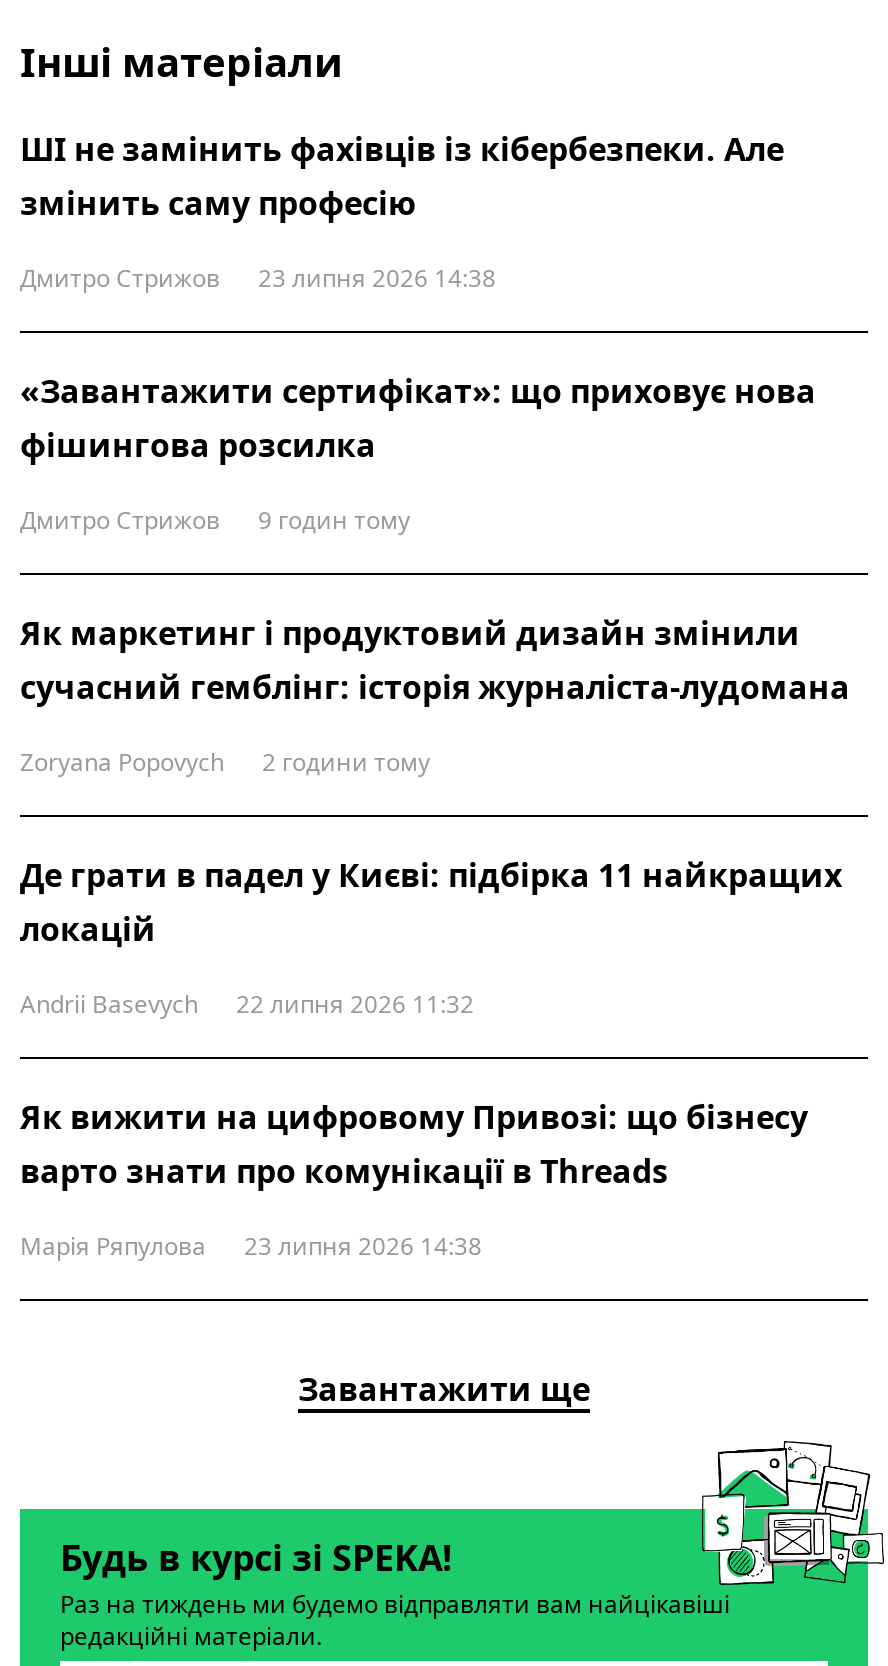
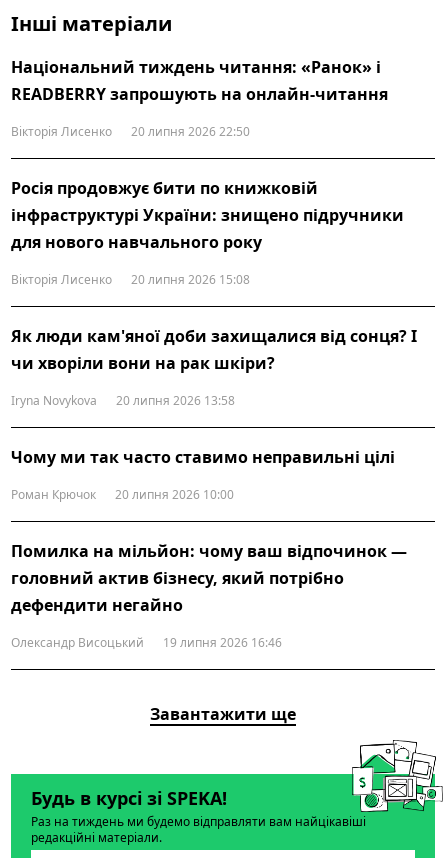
- ШІ не замінить фахівців із кібербезпеки. Але
- змінить саму професію
+ Національний тиждень читання: «Ранок» і
+ READBERRY запрошують на онлайн-читання

- Дмитро Стрижов
- 23 липня 2026 14:38
+ Вікторія Лисенко
+ 20 липня 2026 22:50

- «Завантажити сертифікат»: що приховує нова
- фішингова розсилка
+ Росія продовжує бити по книжковій
+ інфраструктурі України: знищено підручники
+ для нового навчального року

- Дмитро Стрижов
- 9 годин тому
+ Вікторія Лисенко
+ 20 липня 2026 15:08

- Як маркетинг і продуктовий дизайн змінили
- сучасний гемблінг: історія журналіста-лудомана
+ Як люди кам'яної доби захищалися від сонця? І
+ чи хворіли вони на рак шкіри?

- Zoryana Popovych
- 2 години тому
+ Iryna Novykova
+ 20 липня 2026 13:58

- Де грати в падел у Києві: підбірка 11 найкращих
- локацій
+ Чому ми так часто ставимо неправильні цілі

- Andrii Basevych
- 22 липня 2026 11:32
+ Роман Крючок
+ 20 липня 2026 10:00

- Як вижити на цифровому Привозі: що бізнесу
- варто знати про комунікації в Threads
+ Помилка на мільйон: чому ваш відпочинок —
+ головний актив бізнесу, який потрібно
+ дефендити негайно

- Марія Ряпулова
- 23 липня 2026 14:38
+ Олександр Висоцький
+ 19 липня 2026 16:46
